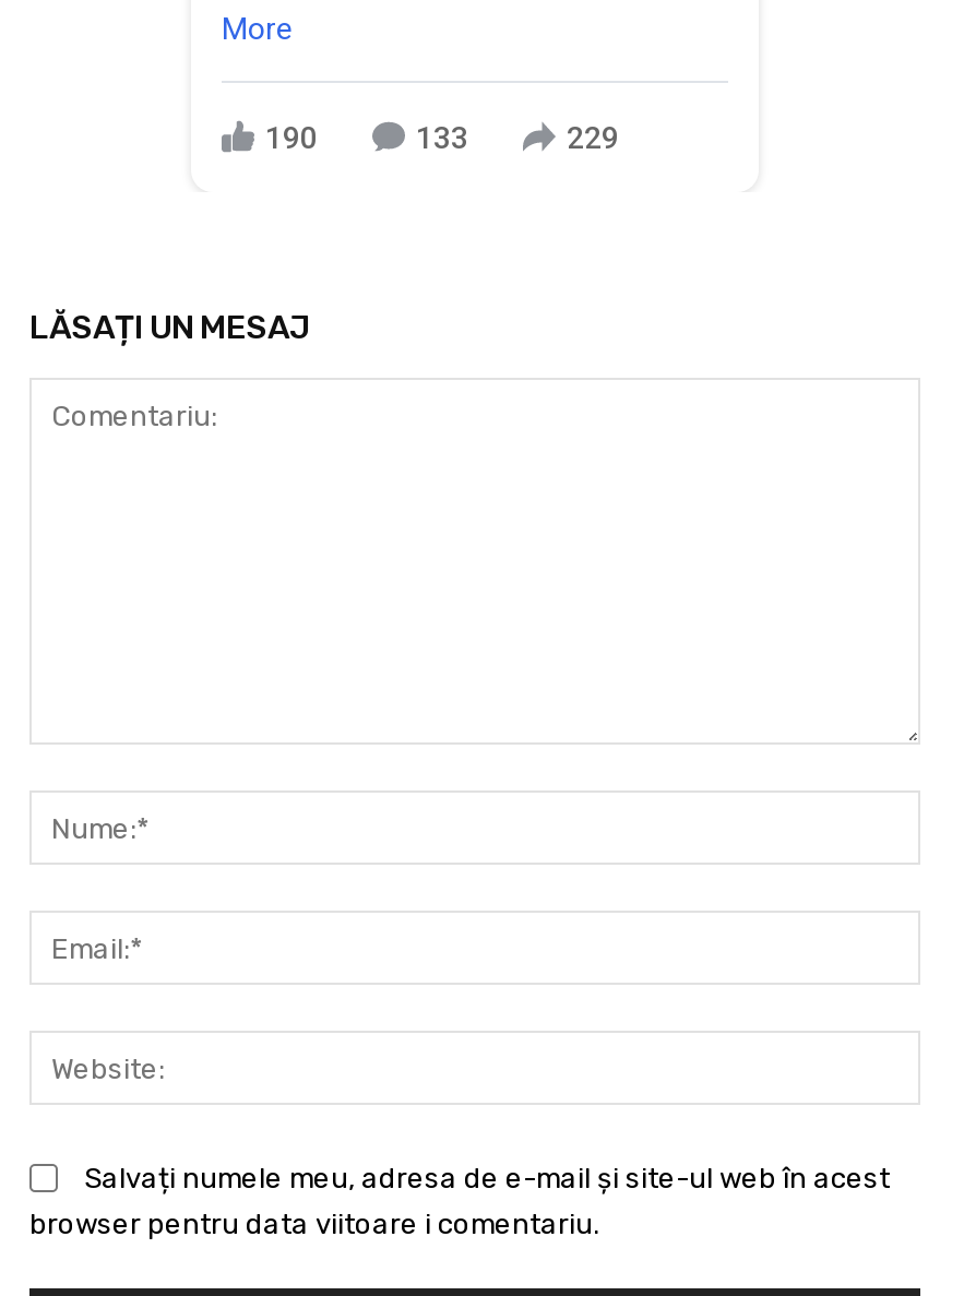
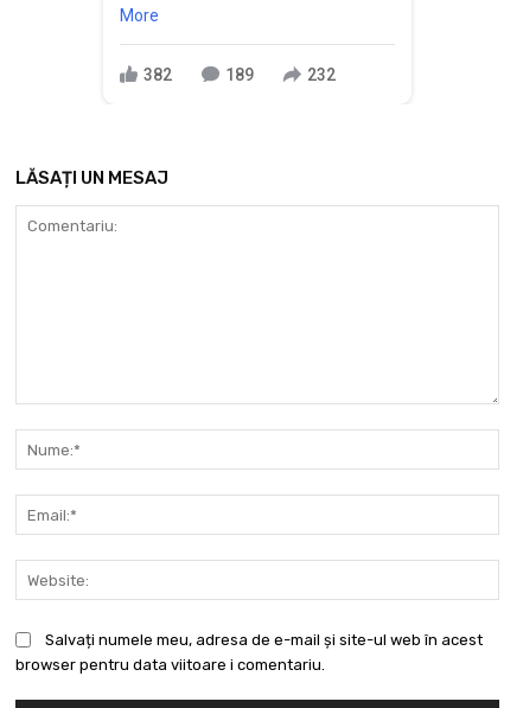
- 190
+ 382

- 133
+ 189

- 229
+ 232
